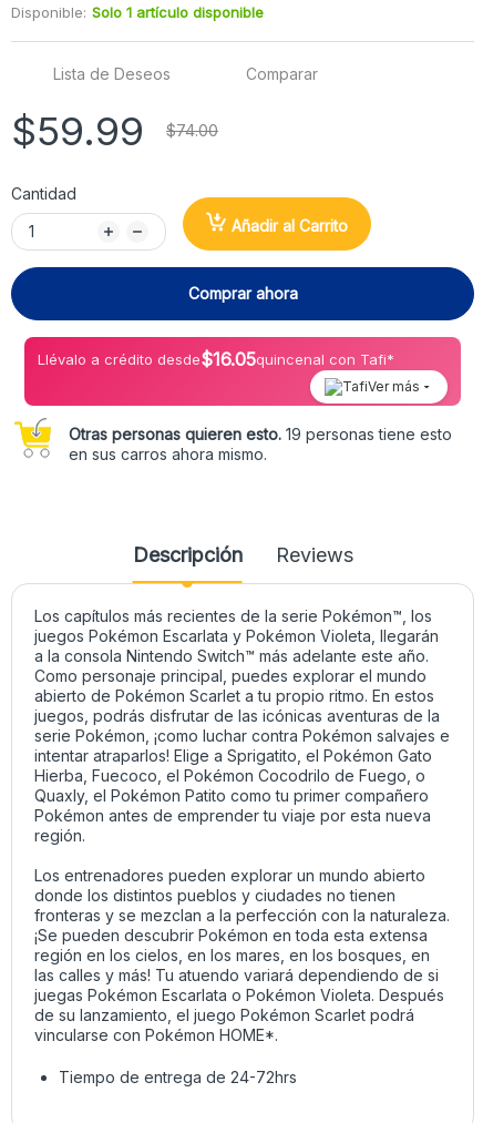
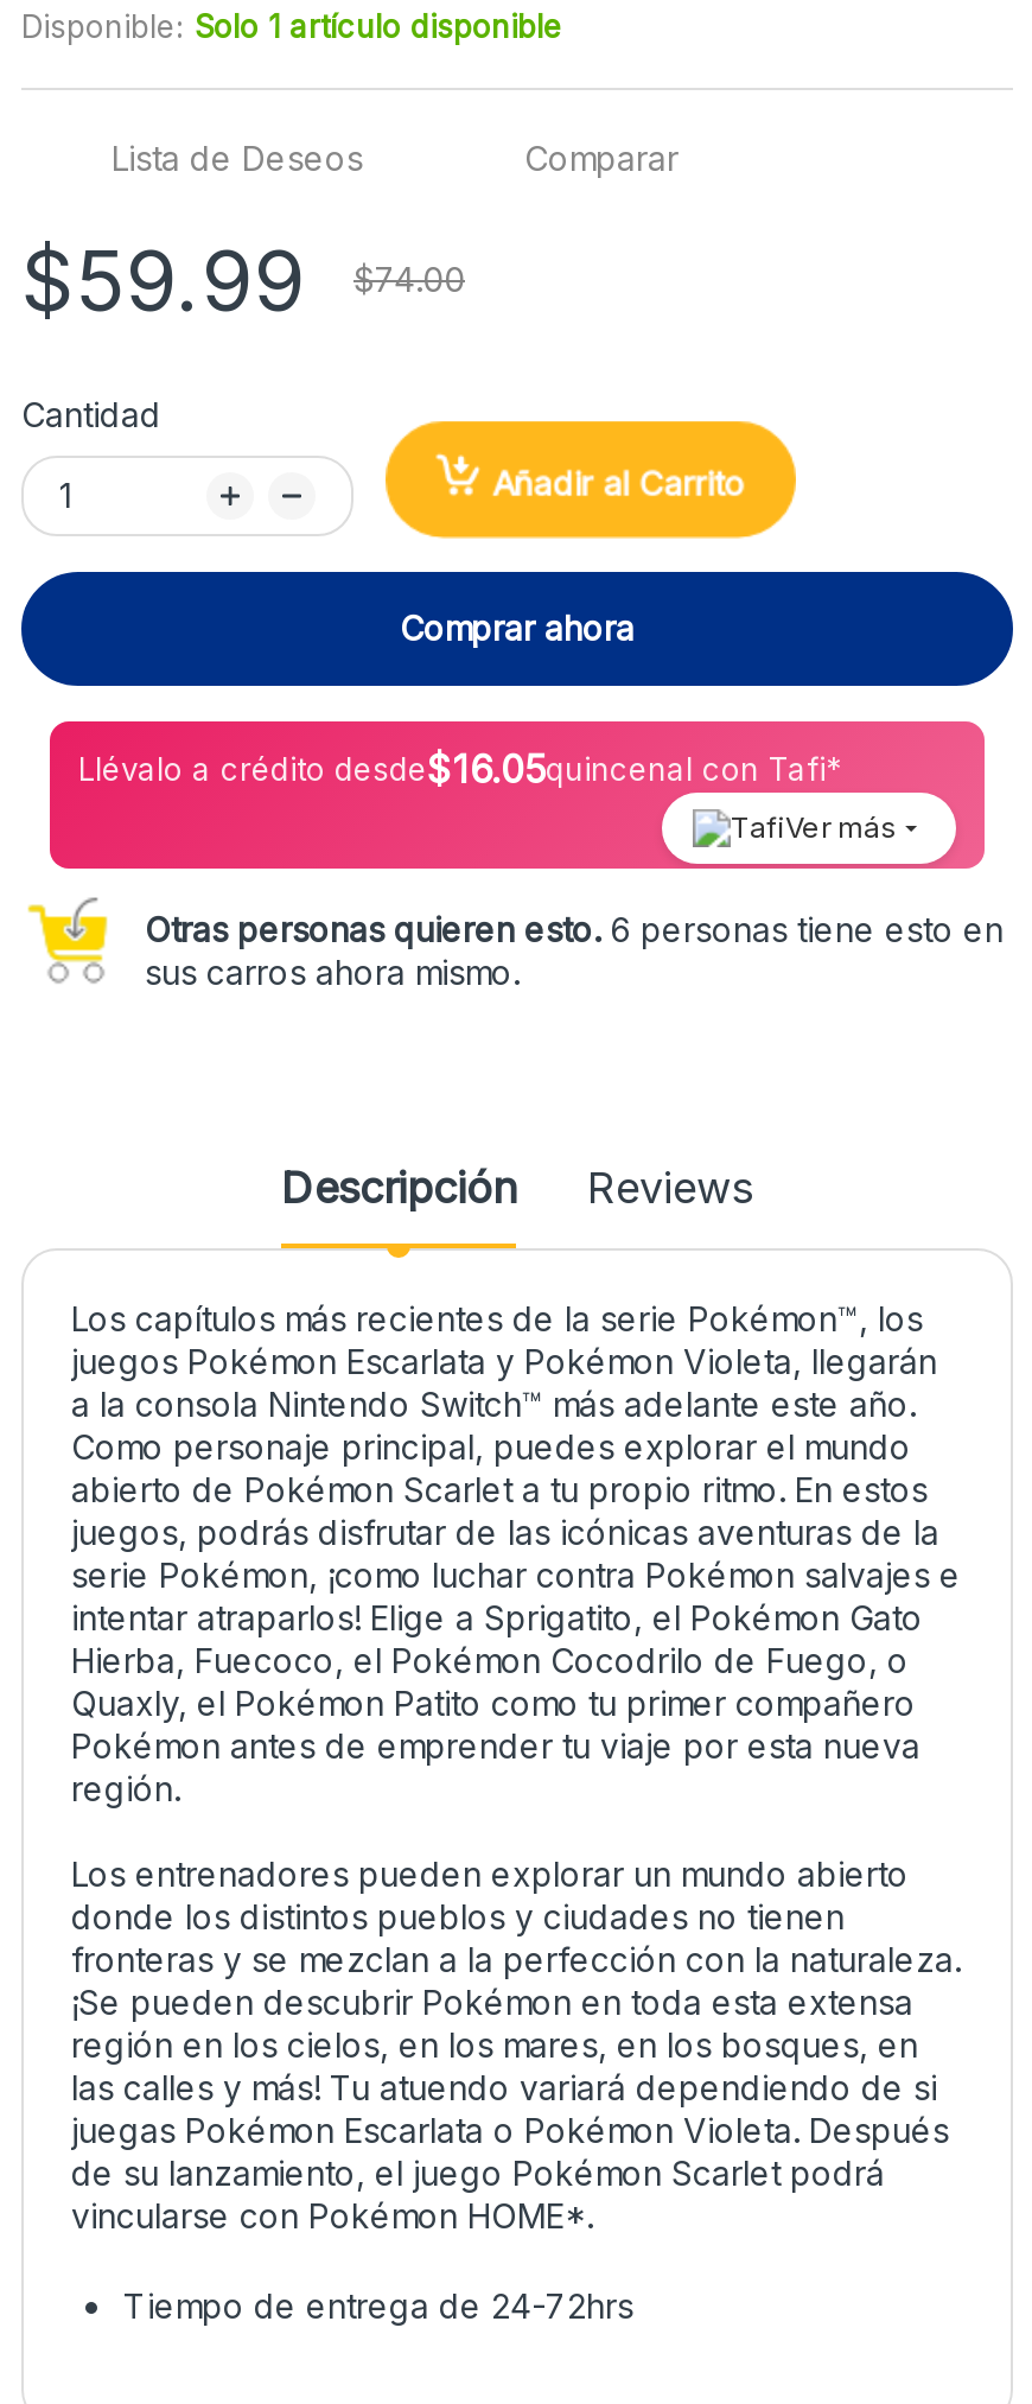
- Otras personas quieren esto. 19 personas tiene esto
- en sus carros ahora mismo.
+ Otras personas quieren esto. 6 personas tiene esto en
+ sus carros ahora mismo.
